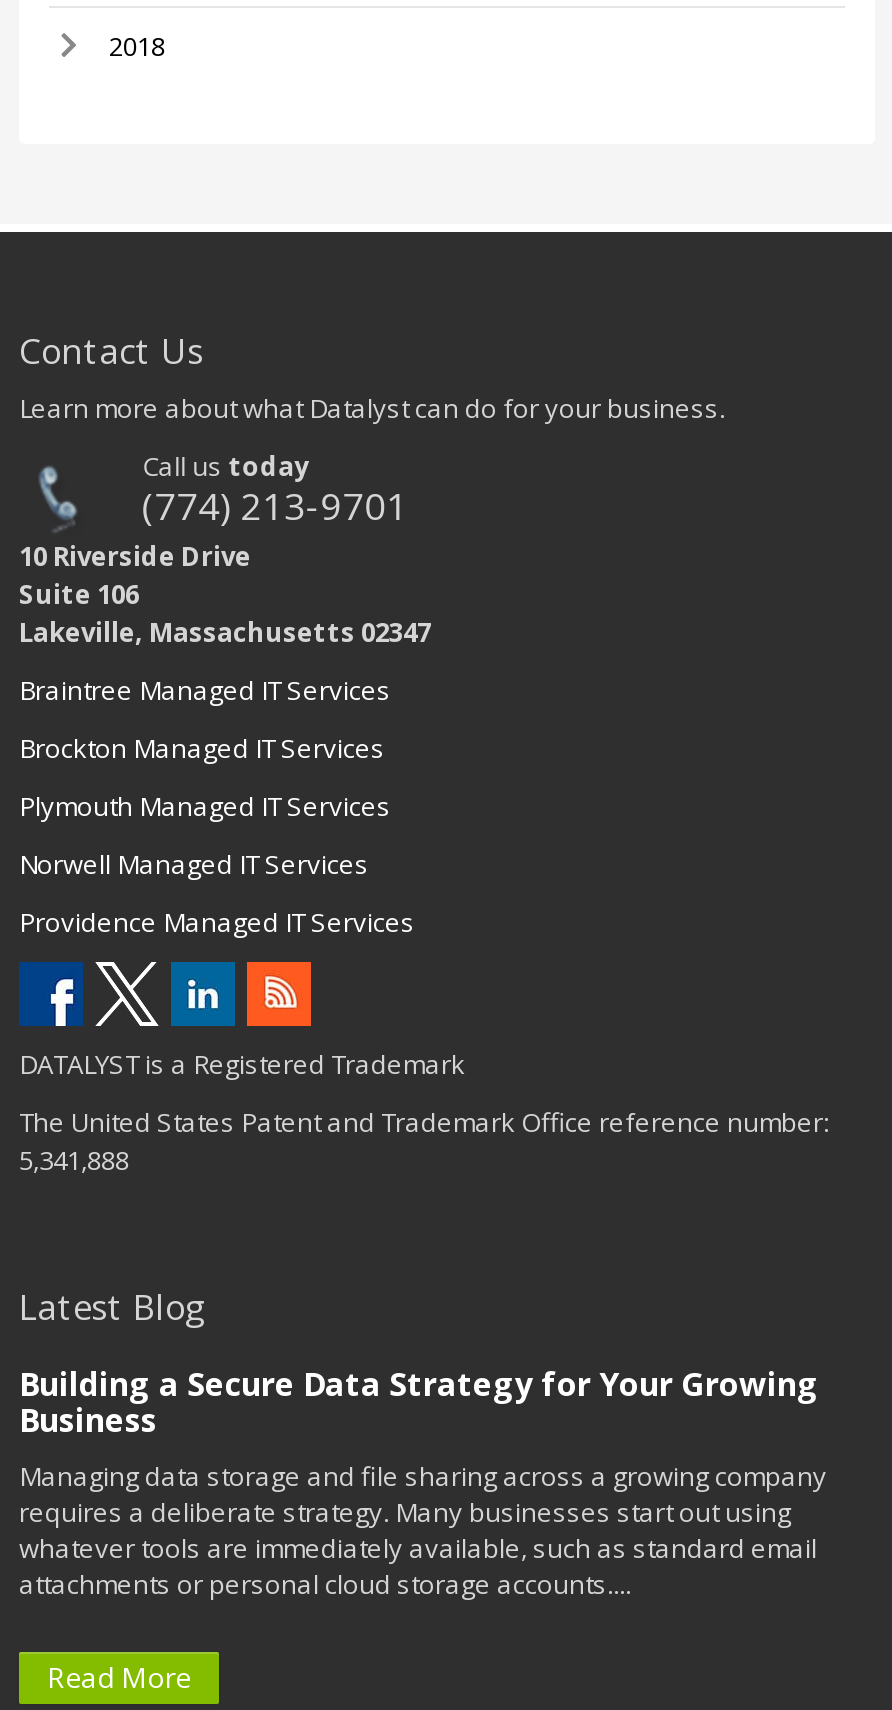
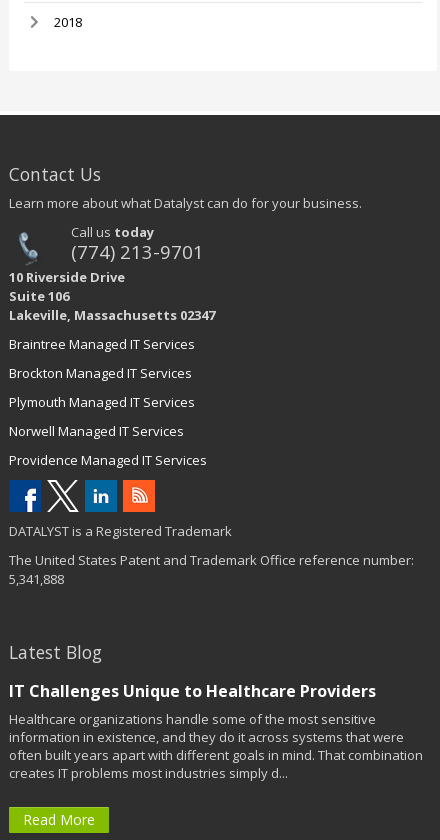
- Building a Secure Data Strategy for Your Growing
- Business
- Managing data storage and file sharing across a growing company
- requires a deliberate strategy. Many businesses start out using
- whatever tools are immediately available, such as standard email
- attachments or personal cloud storage accounts....
+ IT Challenges Unique to Healthcare Providers
+ Healthcare organizations handle some of the most sensitive
+ information in existence, and they do it across systems that were
+ often built years apart with different goals in mind. That combination
+ creates IT problems most industries simply d...
